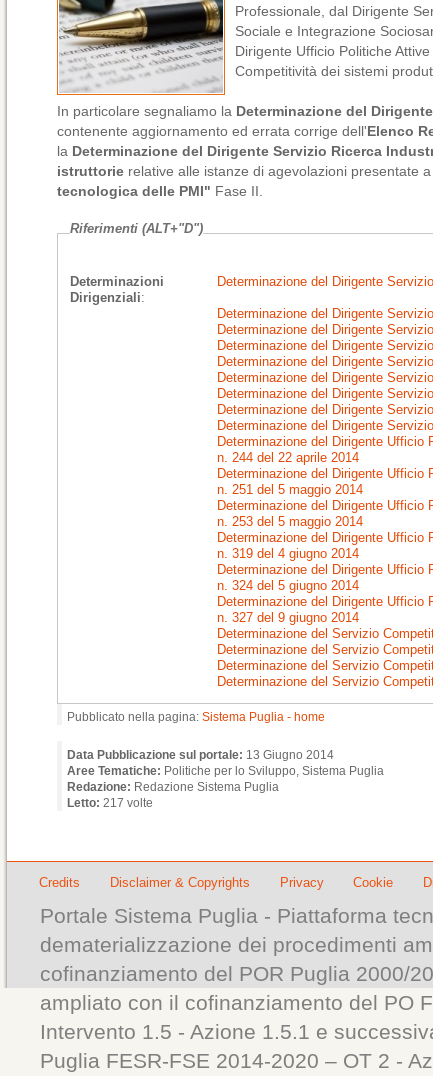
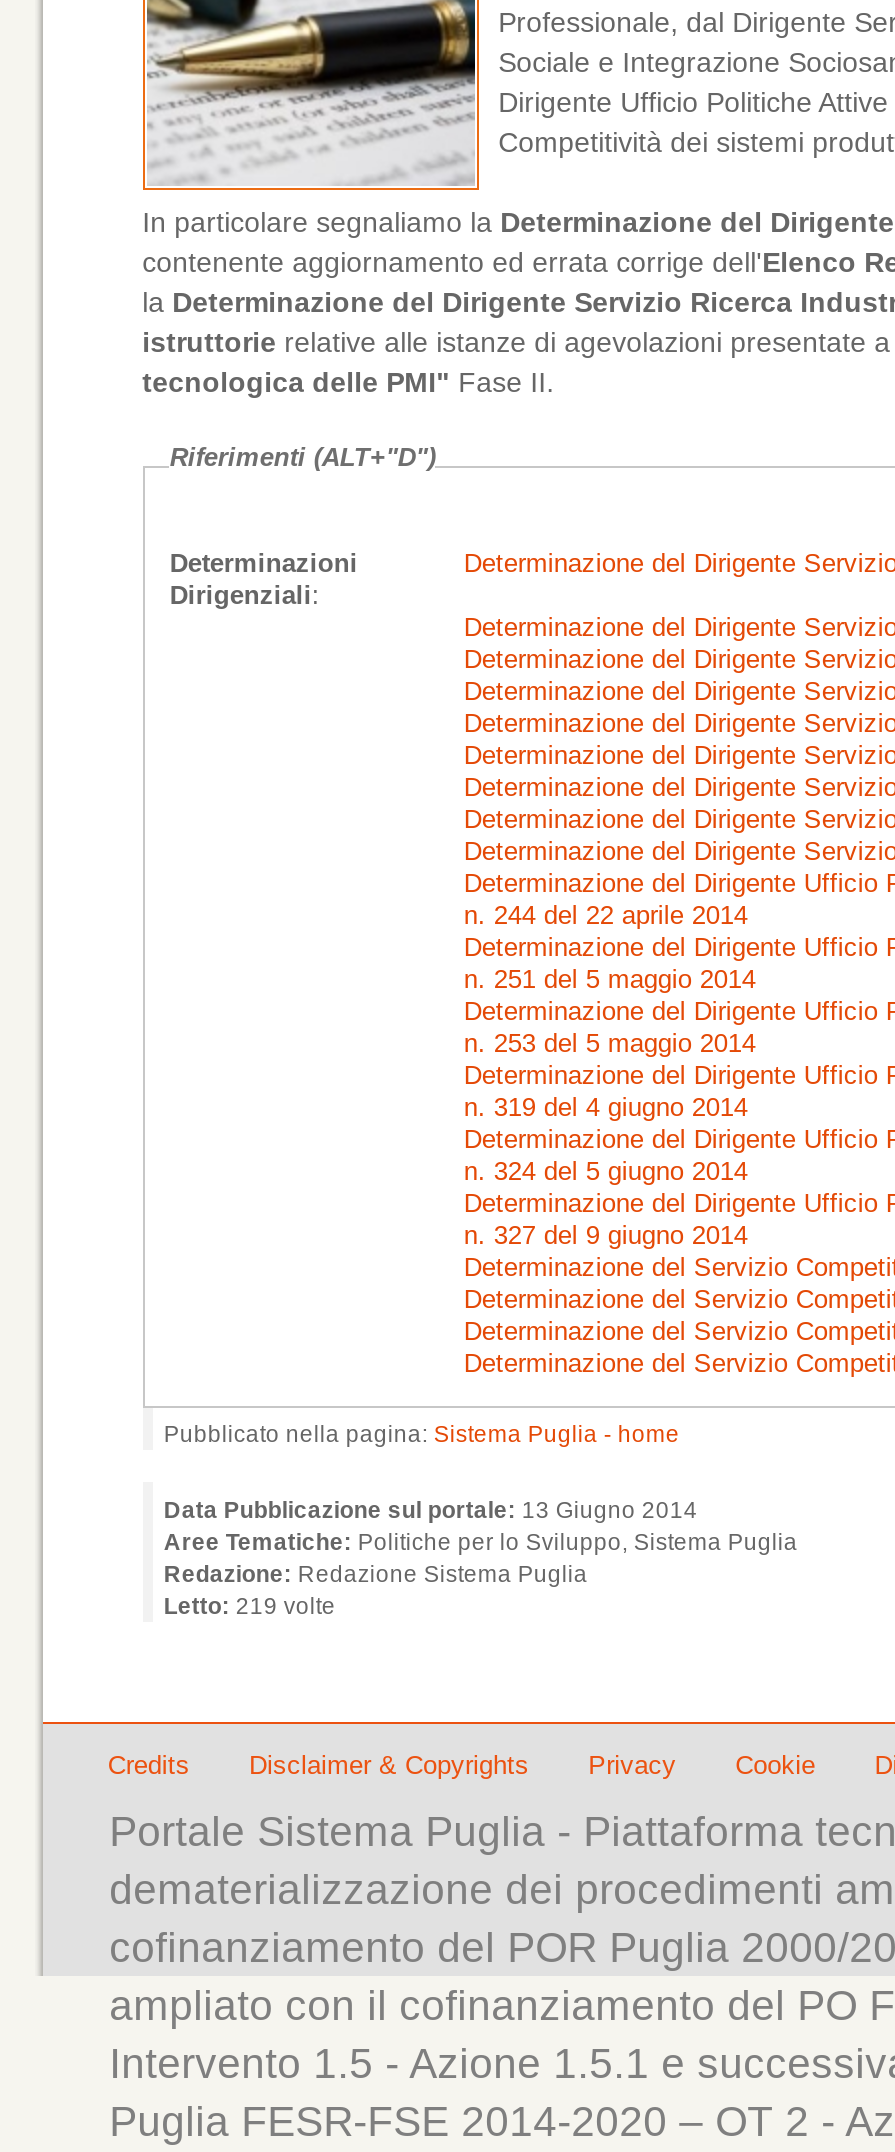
- Letto: 217 volte
+ Letto: 219 volte
